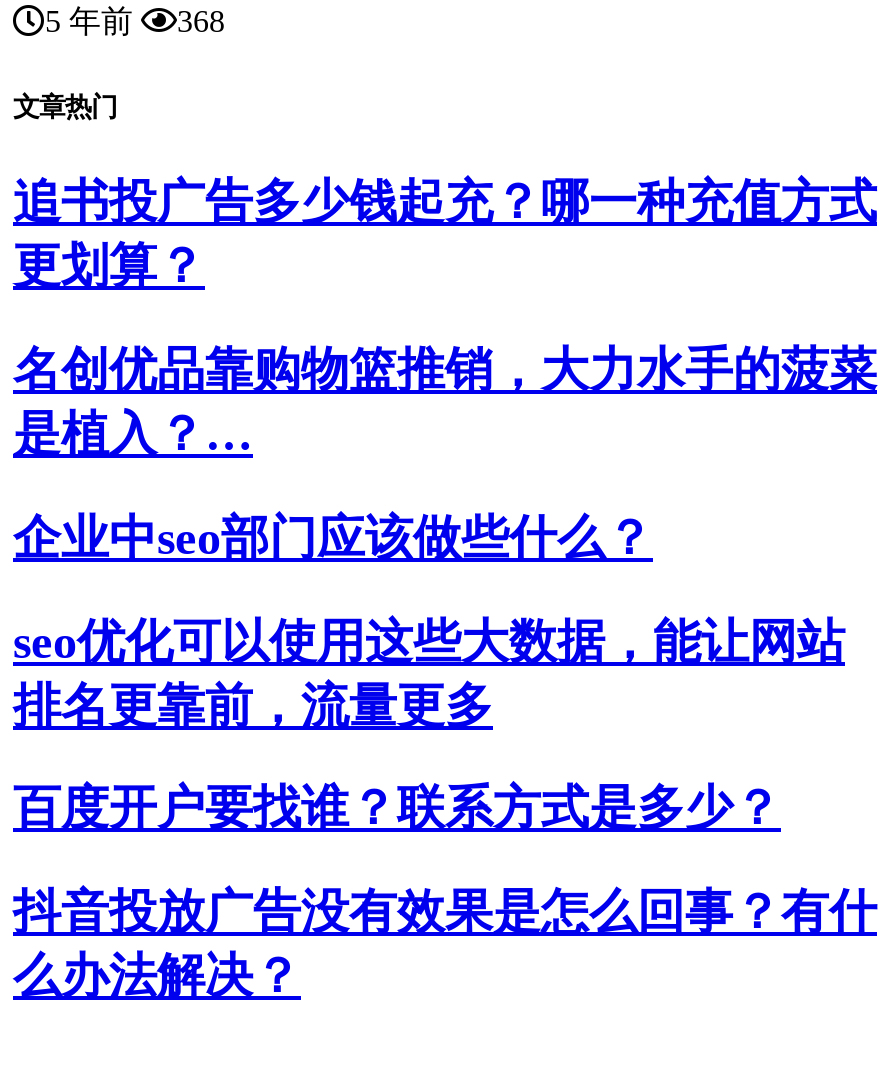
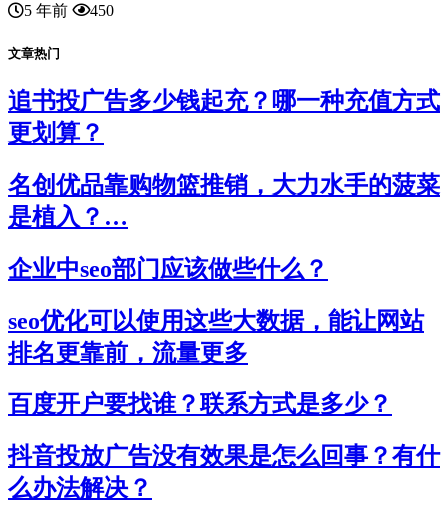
- 5 年前 368
+ 5 年前 450
